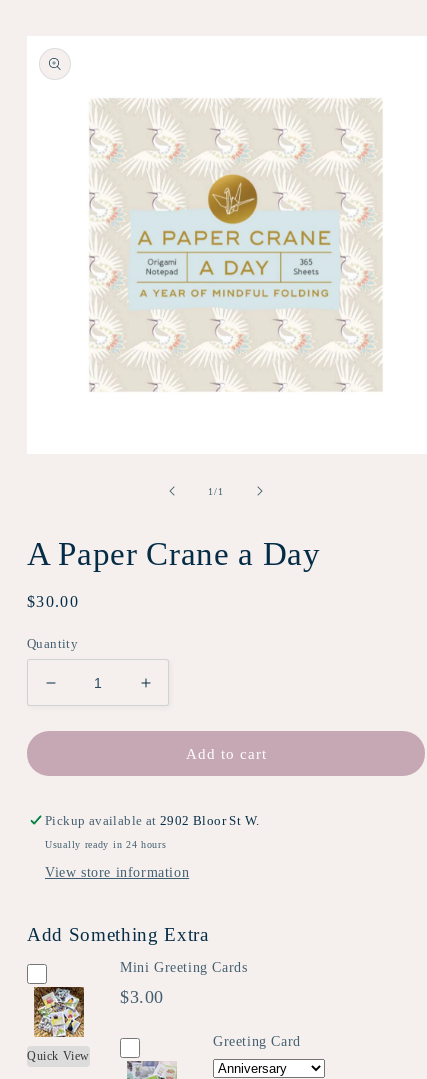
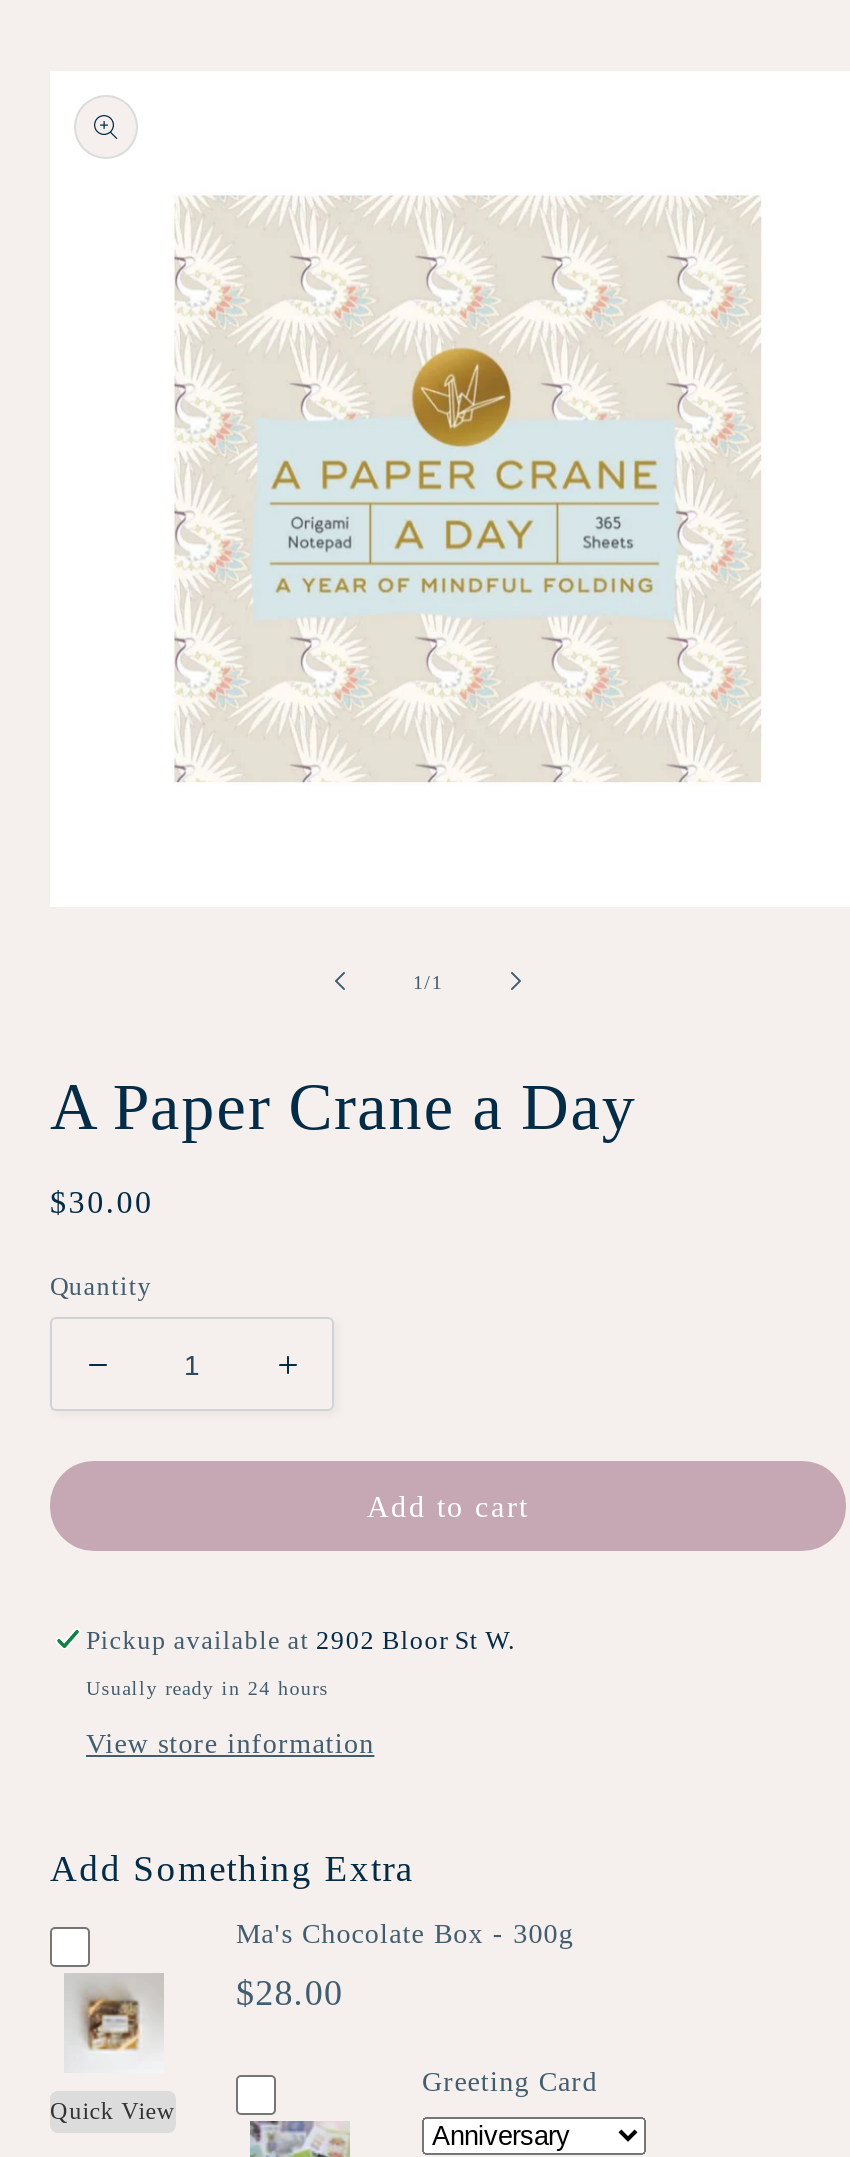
- Mini Greeting Cards
+ Ma's Chocolate Box - 300g

- [image]
- $3.00
+ [image]
+ $28.00
